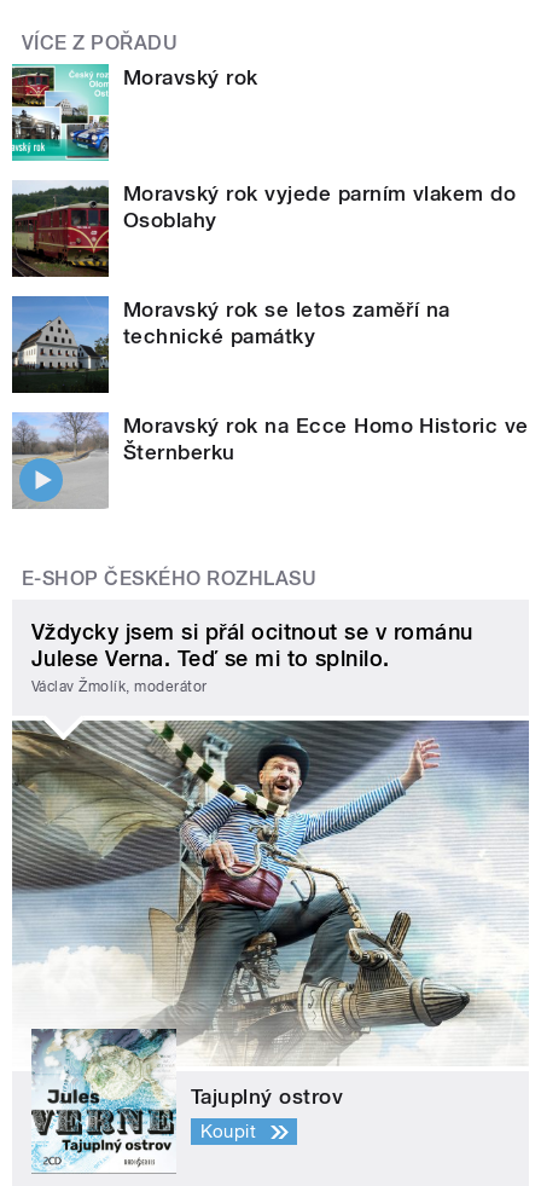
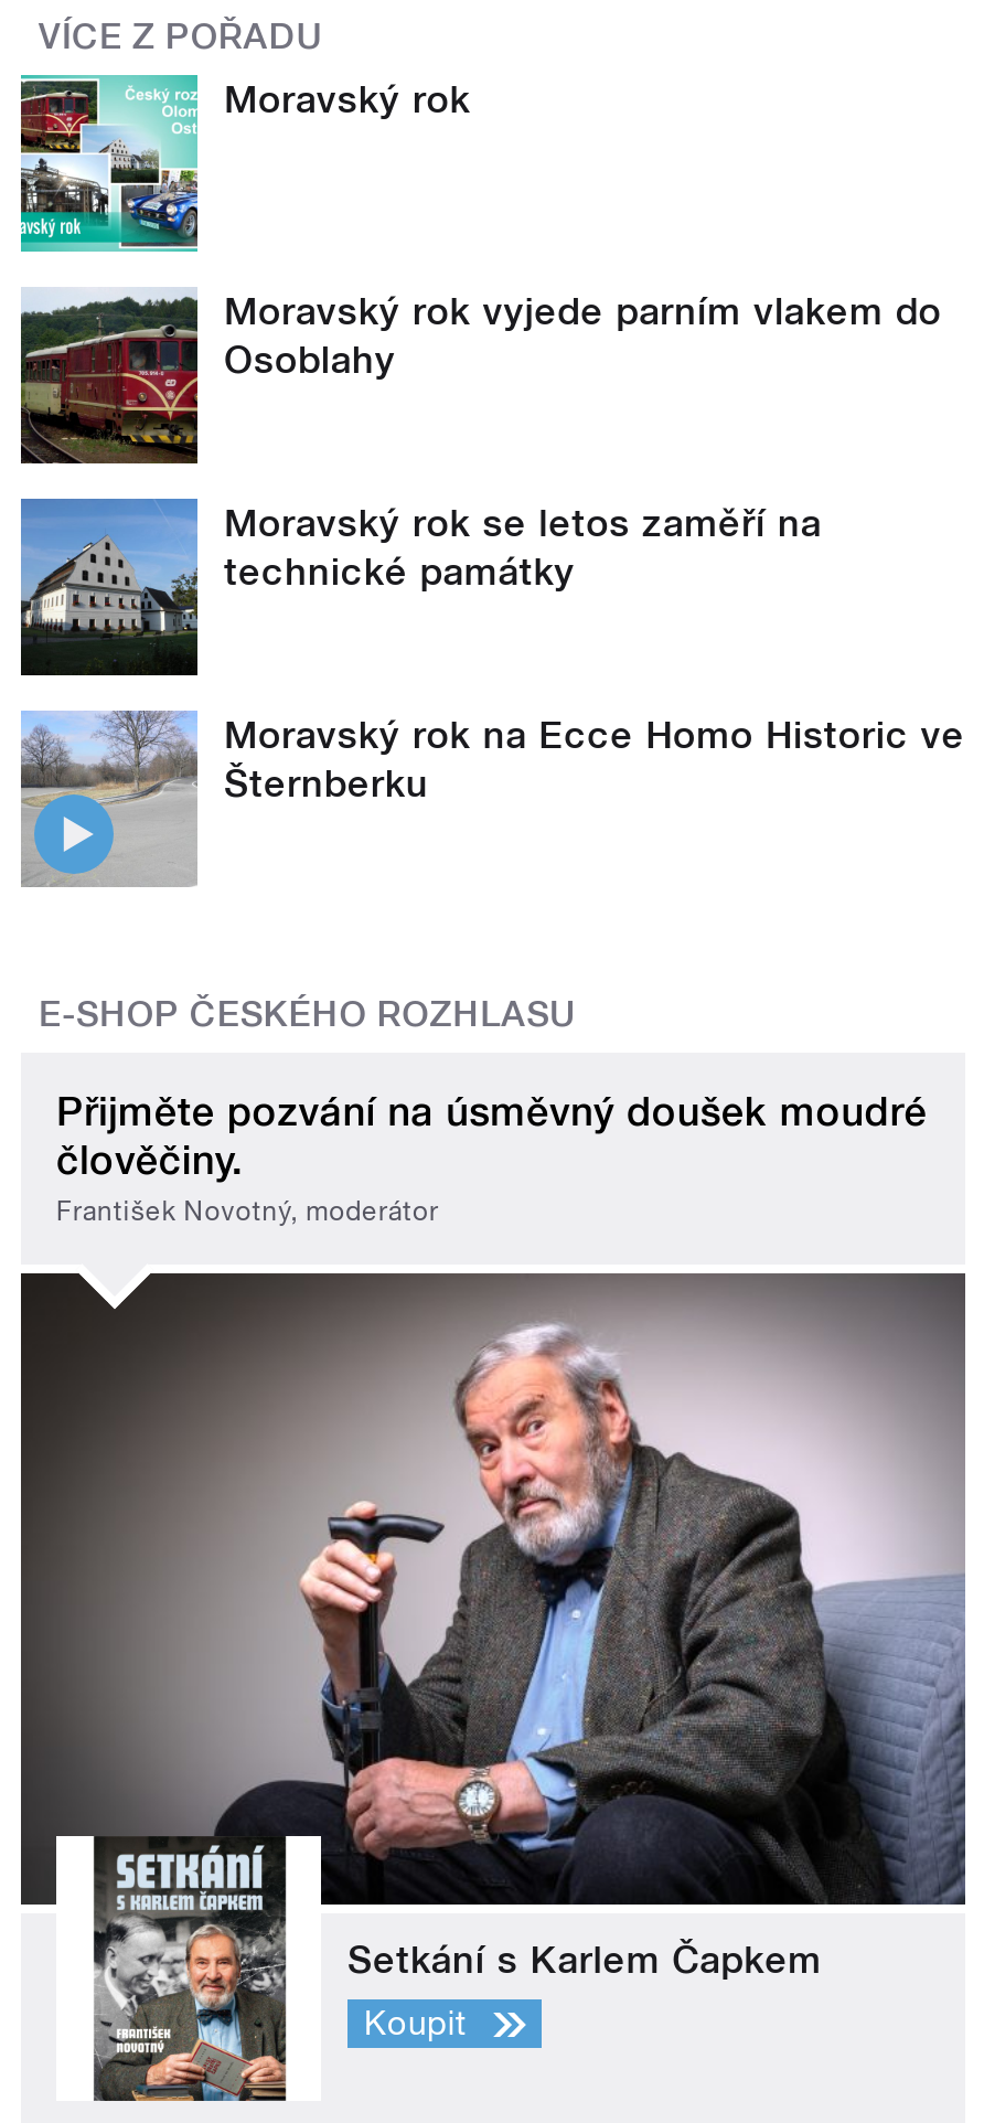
- Vždycky jsem si přál ocitnout se v románu
- Julese Verna. Teď se mi to splnilo.
- Václav Žmolík, moderátor
+ Přijměte pozvání na úsměvný doušek moudré
+ člověčiny.
+ František Novotný, moderátor

- [image]
- Tajuplný ostrov
+ [image]
+ Setkání s Karlem Čapkem
